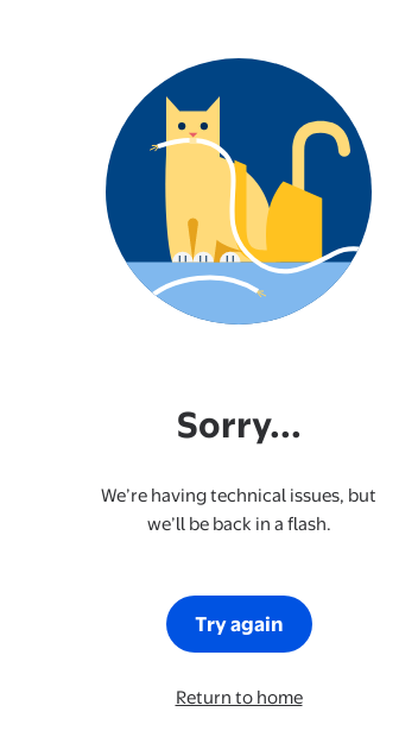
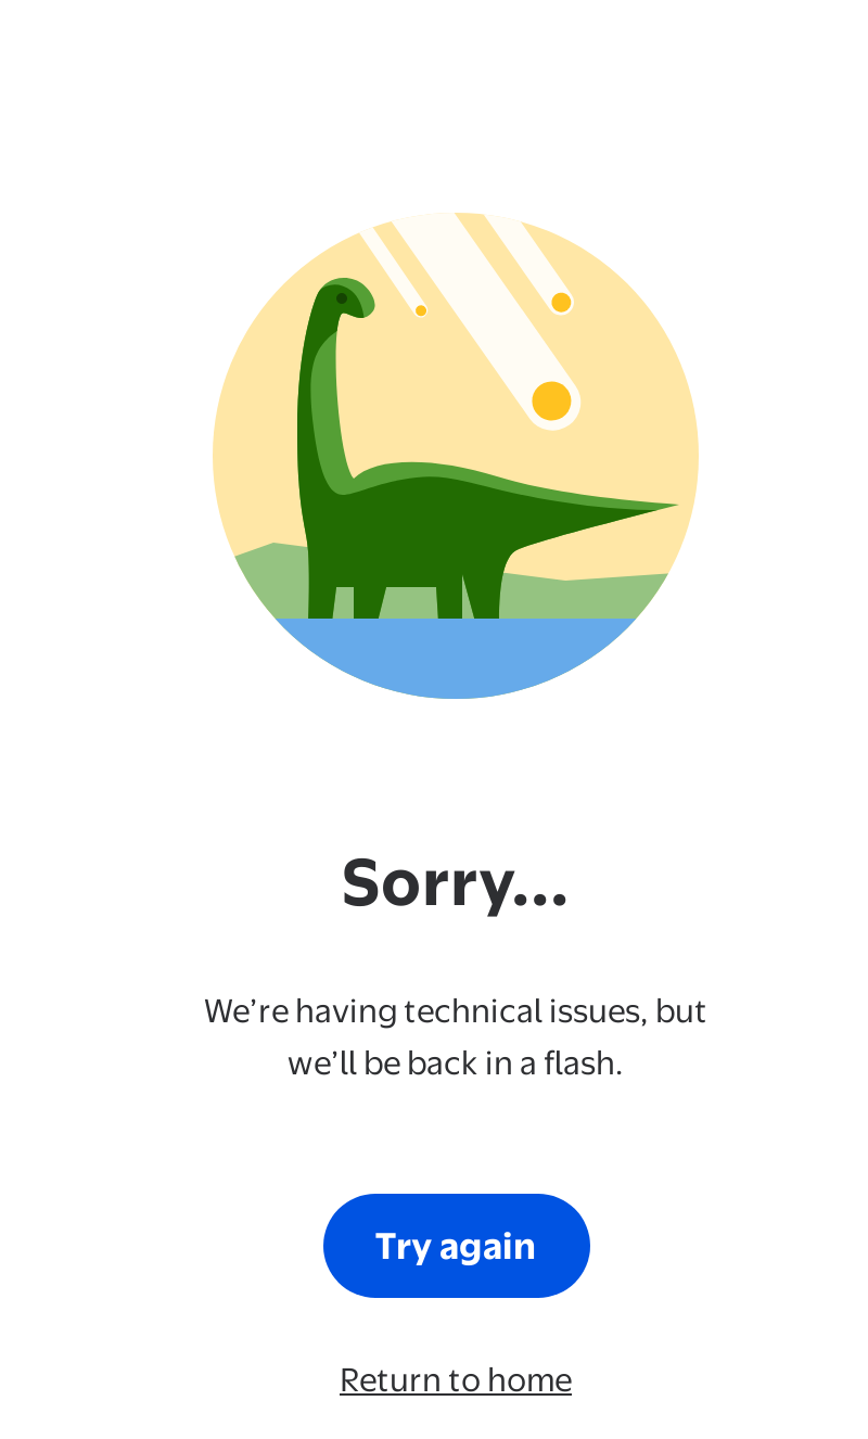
- [image]
+ [image]
